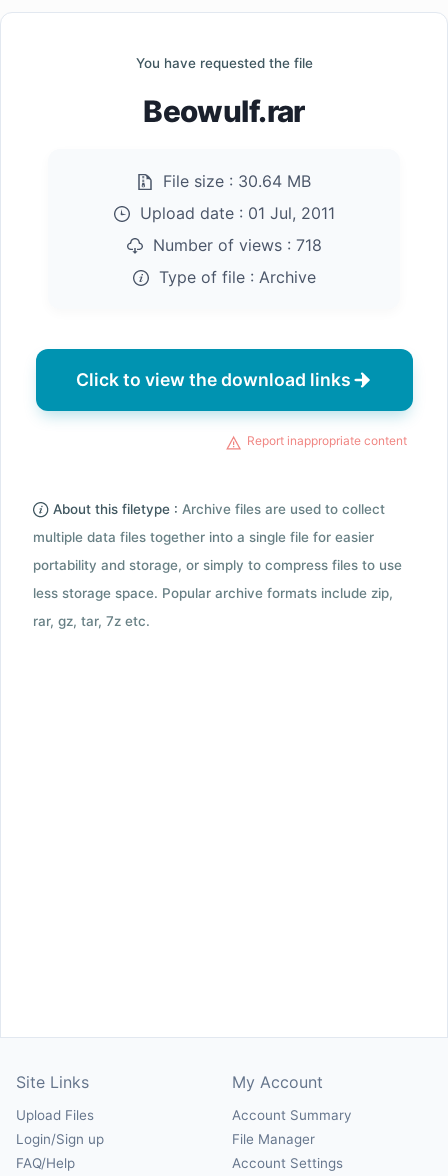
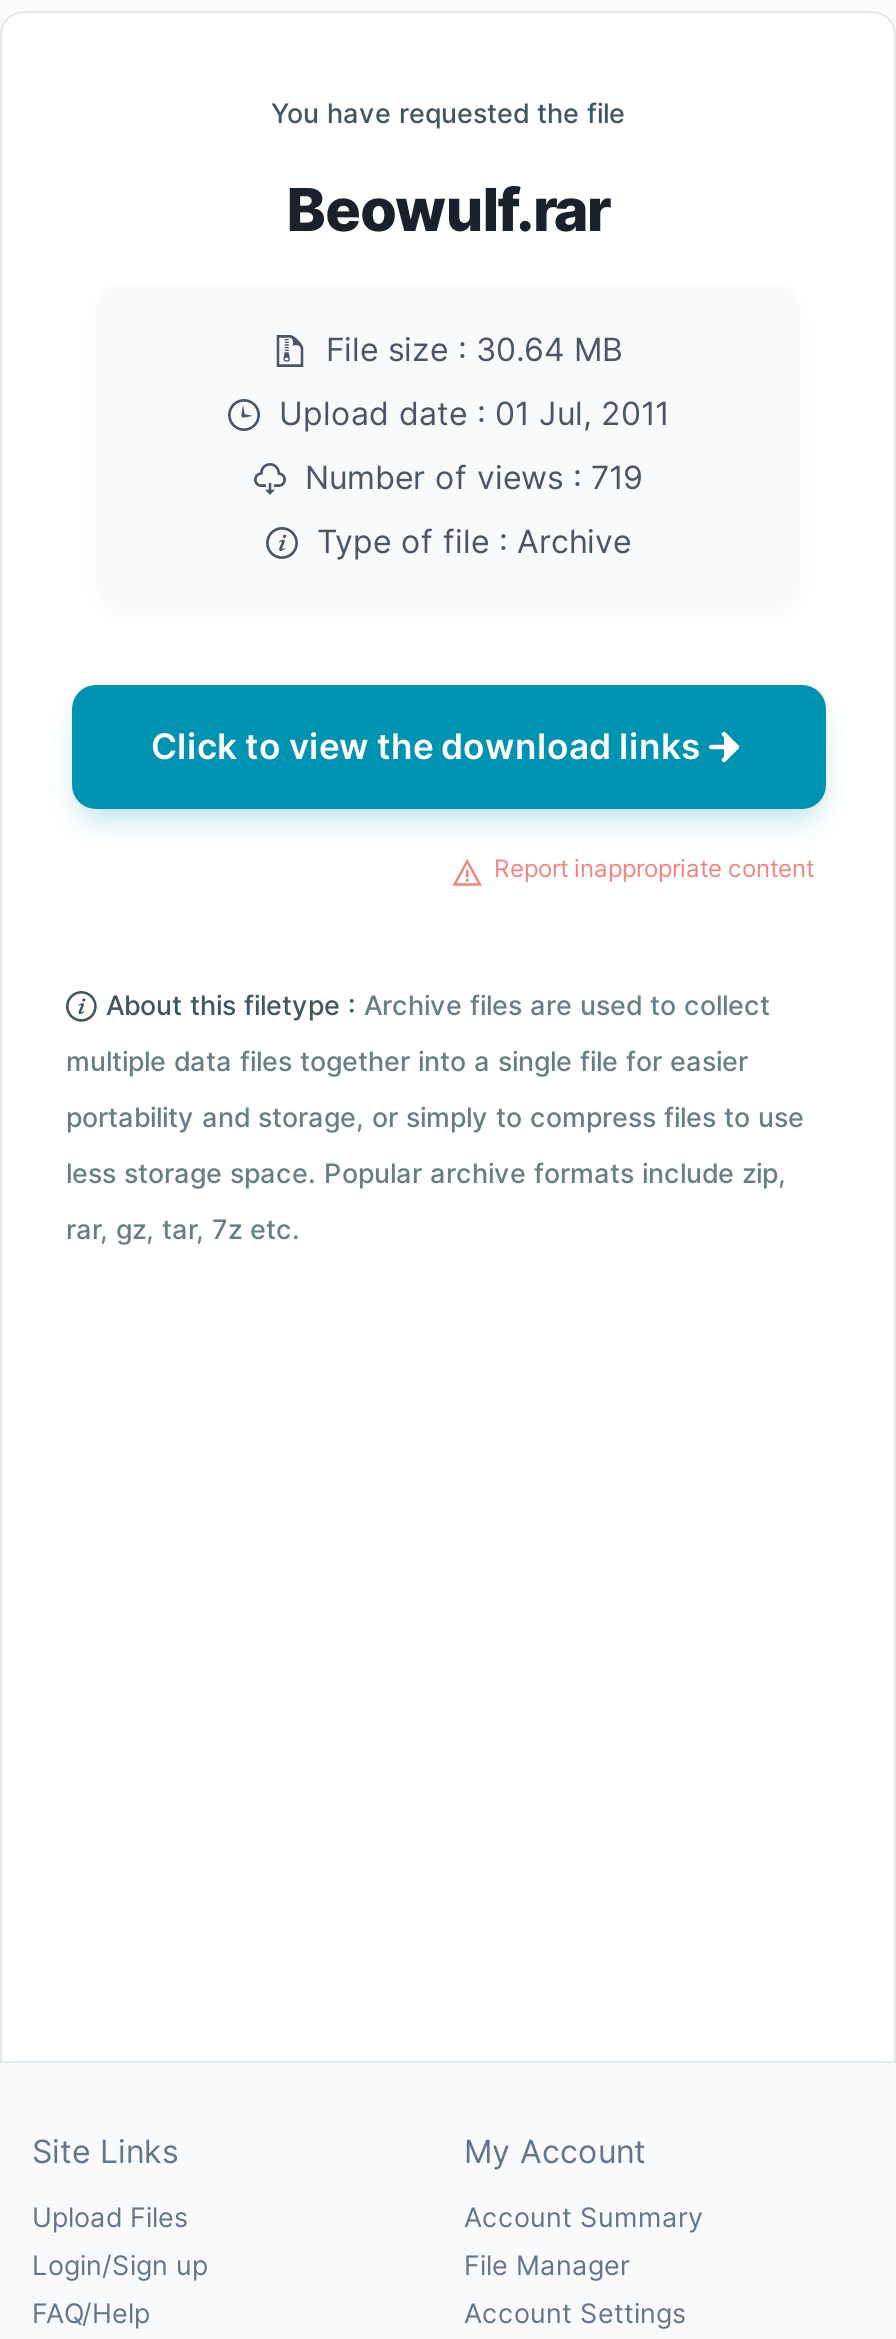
- Number of views : 718
+ Number of views : 719
